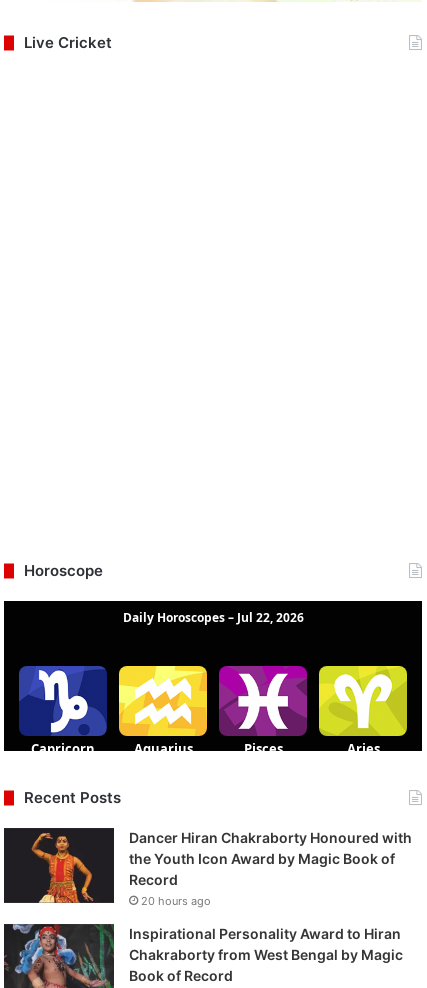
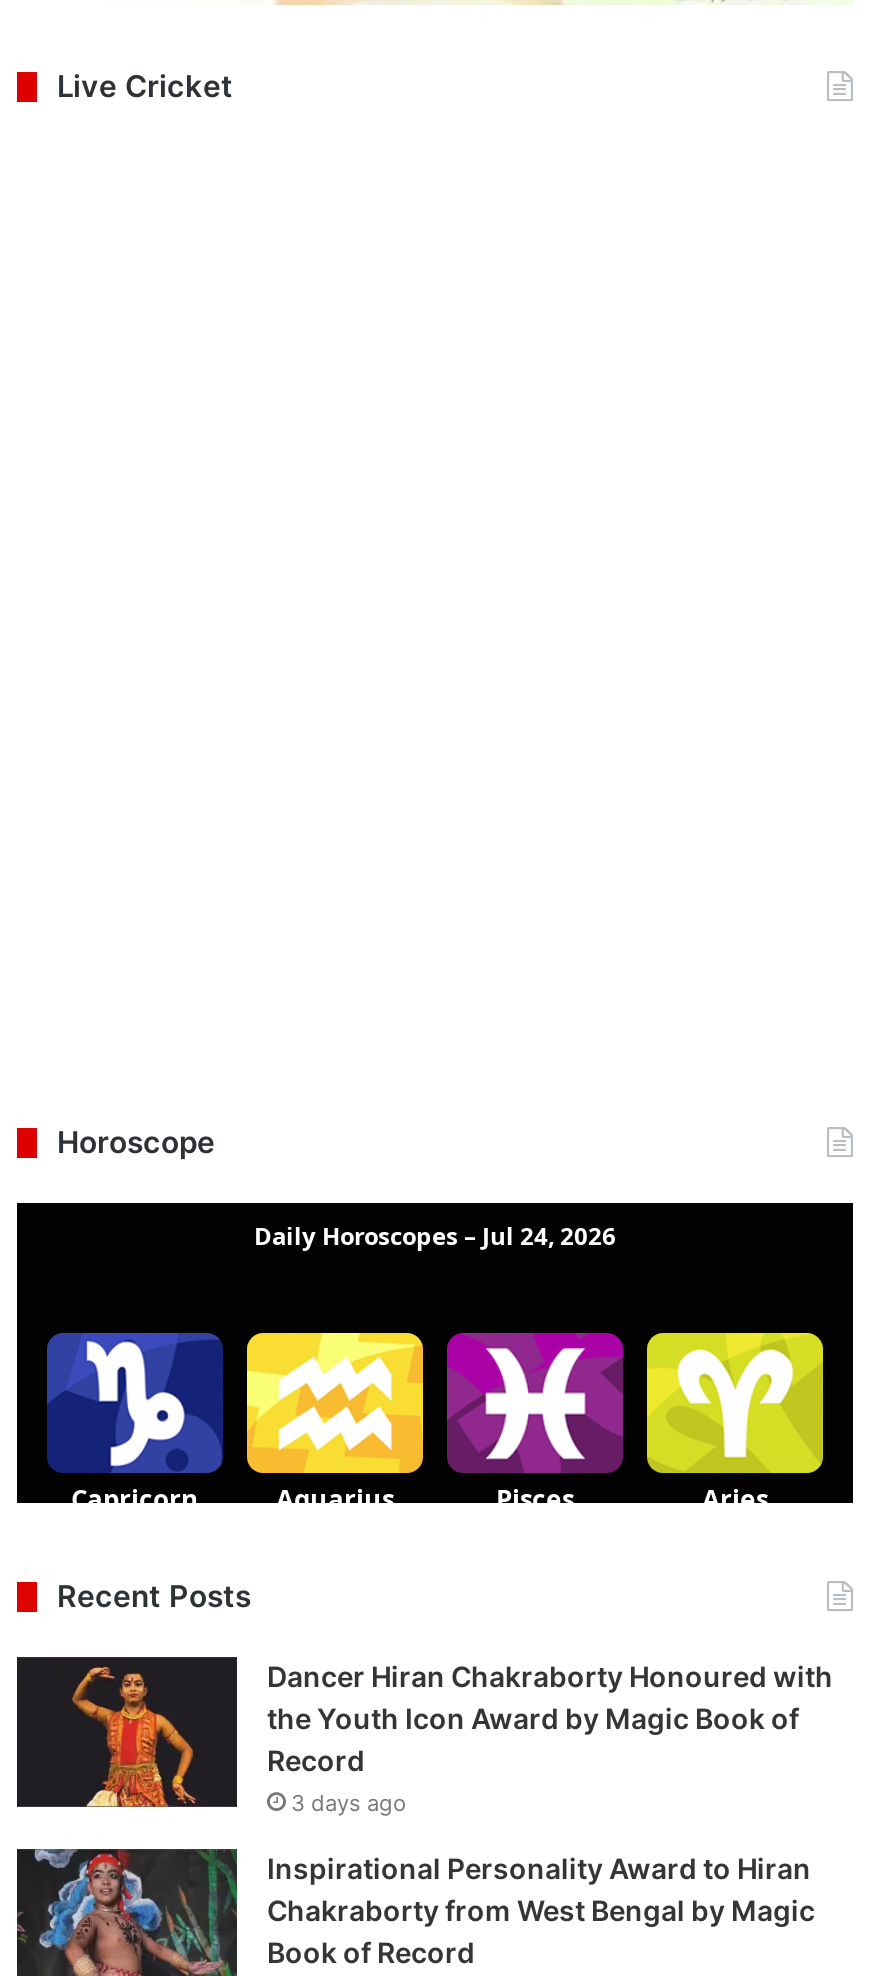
- 20 hours ago
+ 3 days ago
